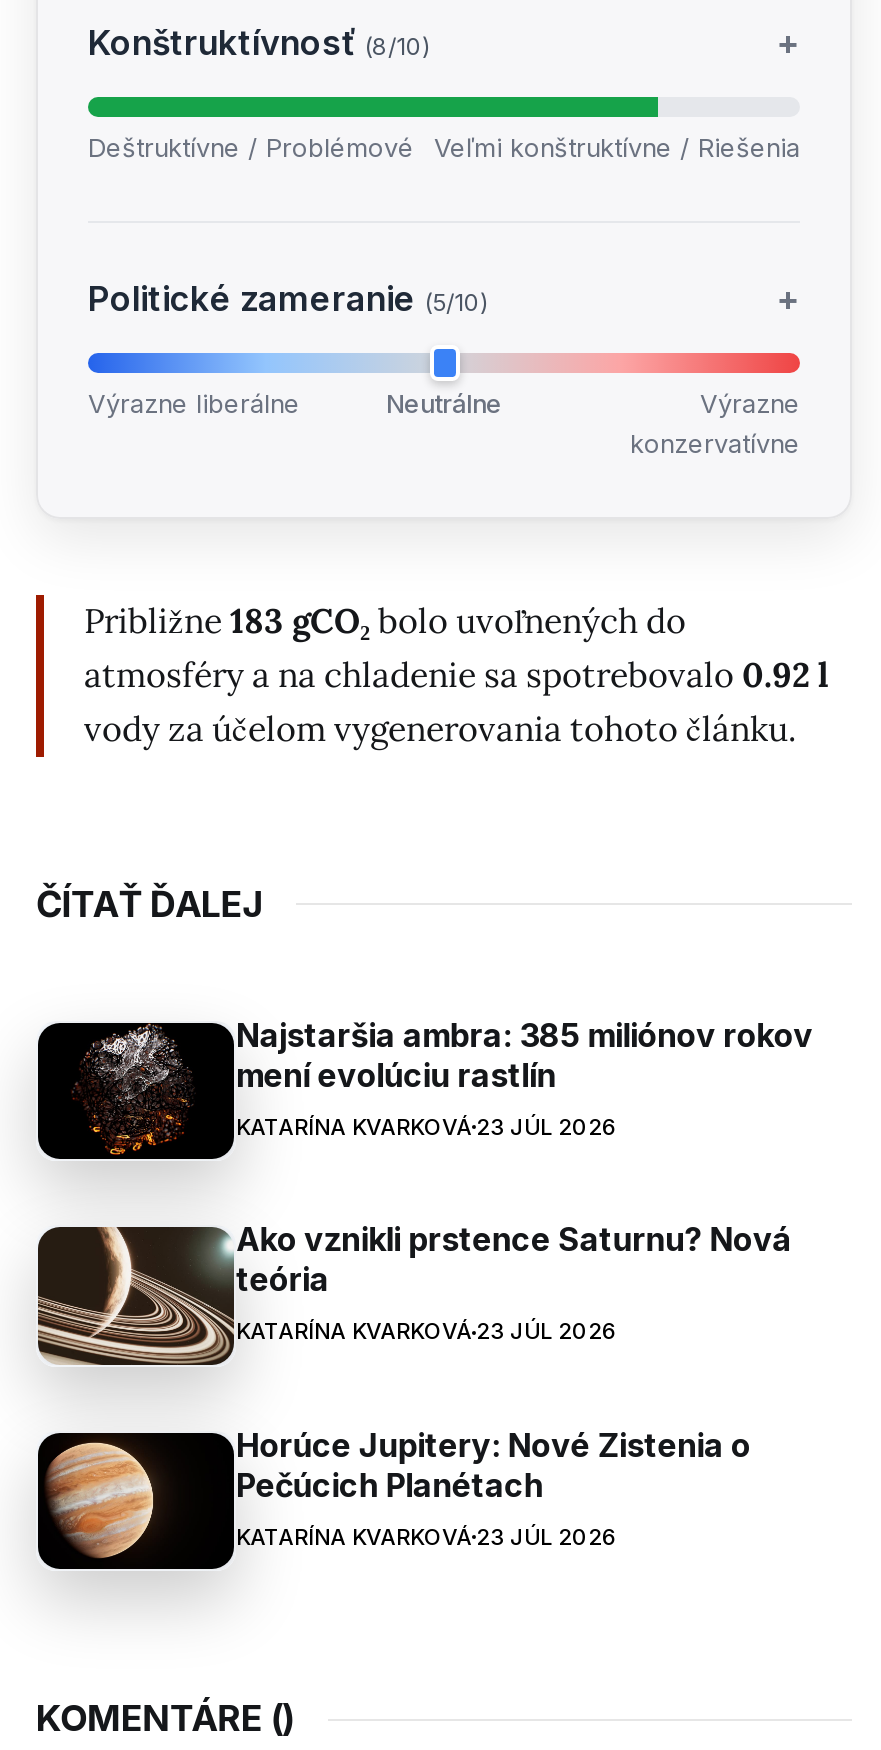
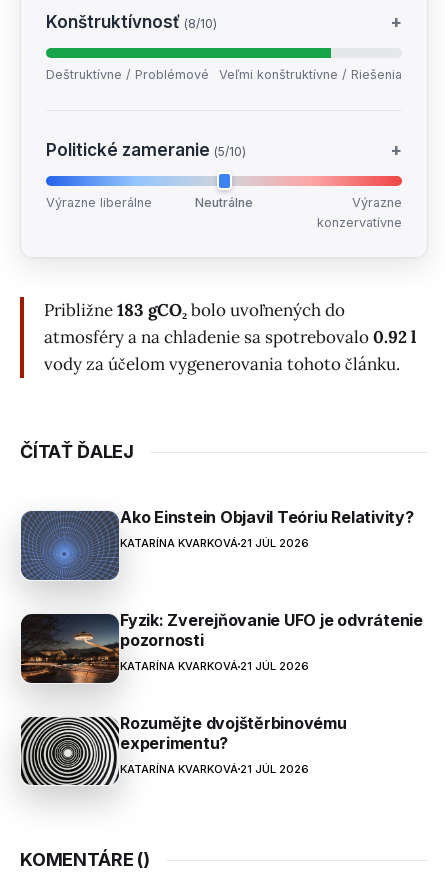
- [image]
- Najstaršia ambra: 385 miliónov rokov
- mení evolúciu rastlín
- KATARÍNA KVARKOVÁ 23 JÚL 2026
+ [image]
+ Ako Einstein Objavil Teóriu Relativity?
+ KATARÍNA KVARKOVÁ 21 JÚL 2026

- [image]
- Ako vznikli prstence Saturnu? Nová
- teória
- KATARÍNA KVARKOVÁ 23 JÚL 2026
+ [image]
+ Fyzik: Zverejňovanie UFO je odvrátenie
+ pozornosti
+ KATARÍNA KVARKOVÁ 21 JÚL 2026

- [image]
- Horúce Jupitery: Nové Zistenia o
- Pečúcich Planétach
- KATARÍNA KVARKOVÁ 23 JÚL 2026
+ [image]
+ Rozumějte dvojštěrbinovému
+ experimentu?
+ KATARÍNA KVARKOVÁ 21 JÚL 2026
